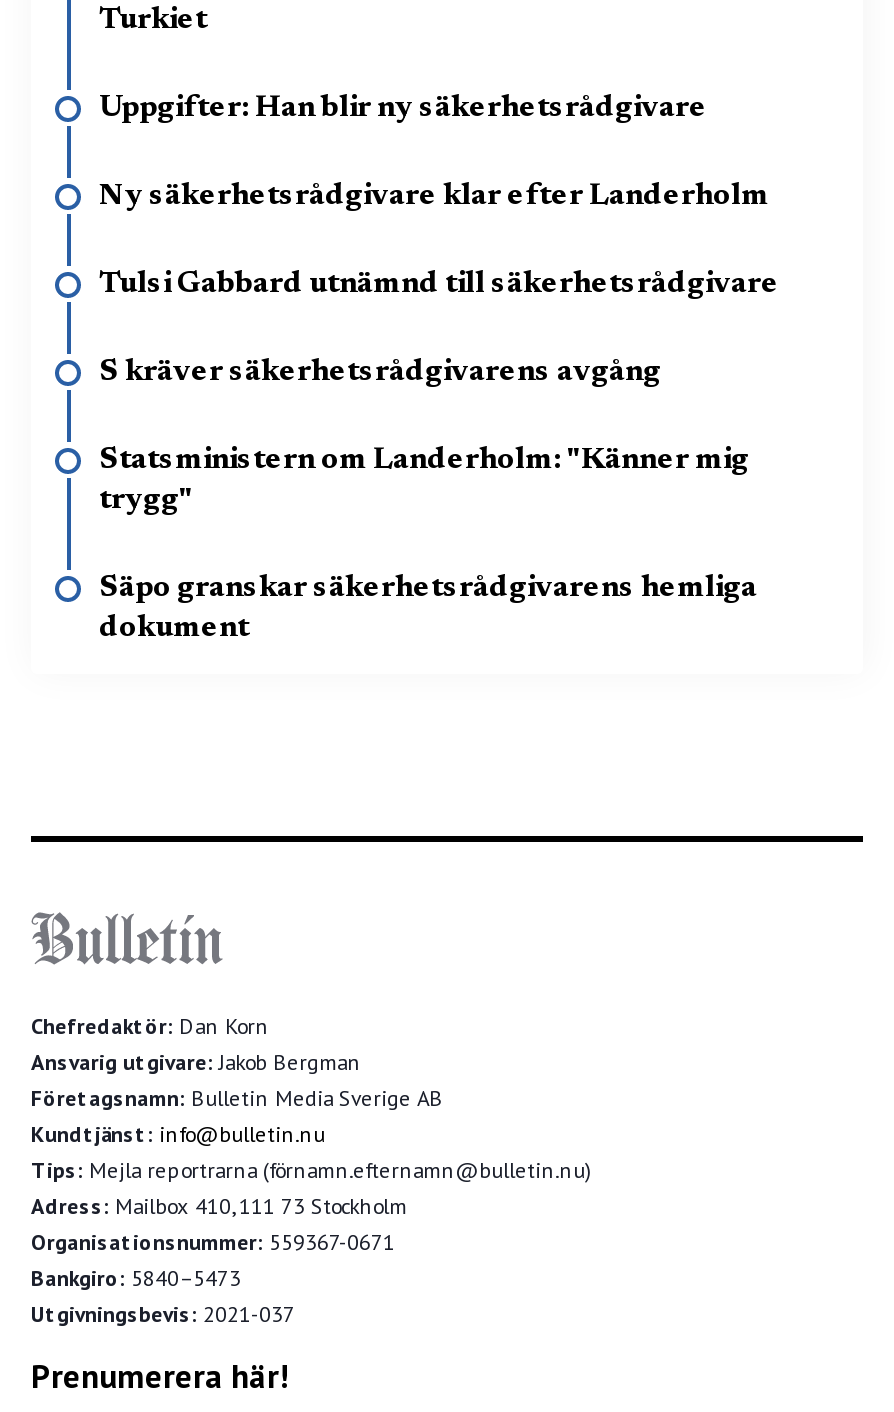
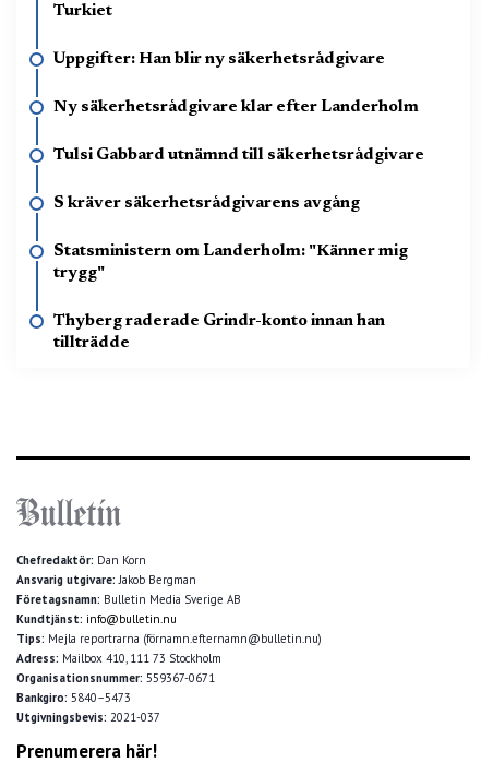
- Säpo granskar säkerhetsrådgivarens hemliga
- dokument
+ Thyberg raderade Grindr-konto innan han
+ tillträdde
